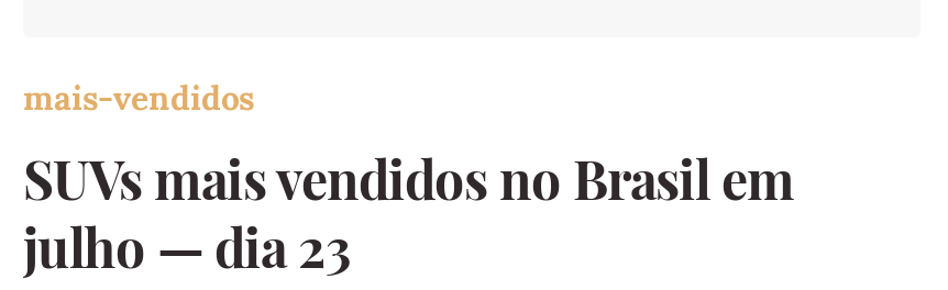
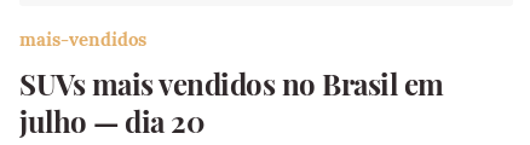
- julho — dia 23
+ julho — dia 20
